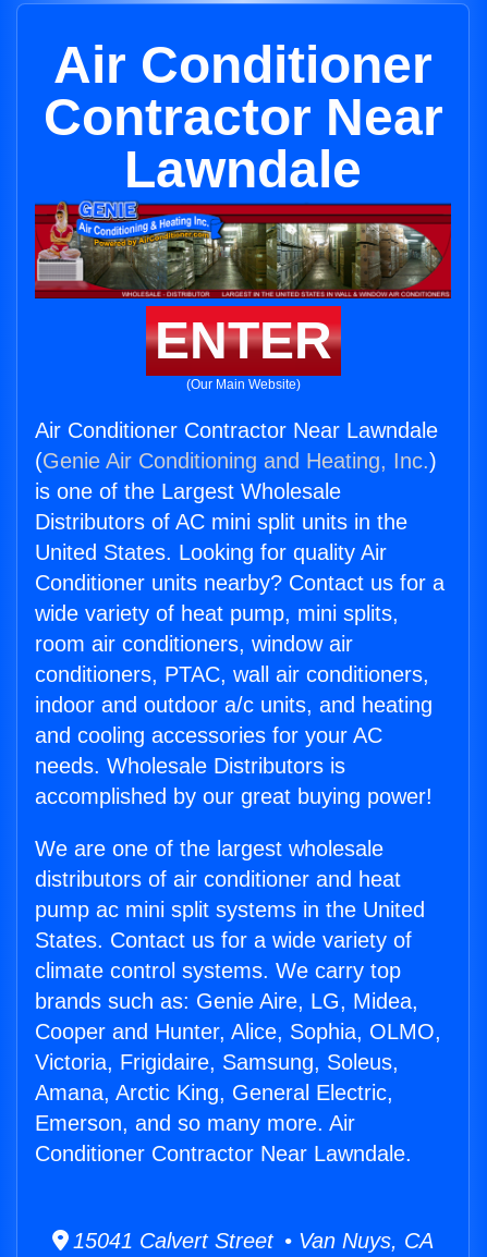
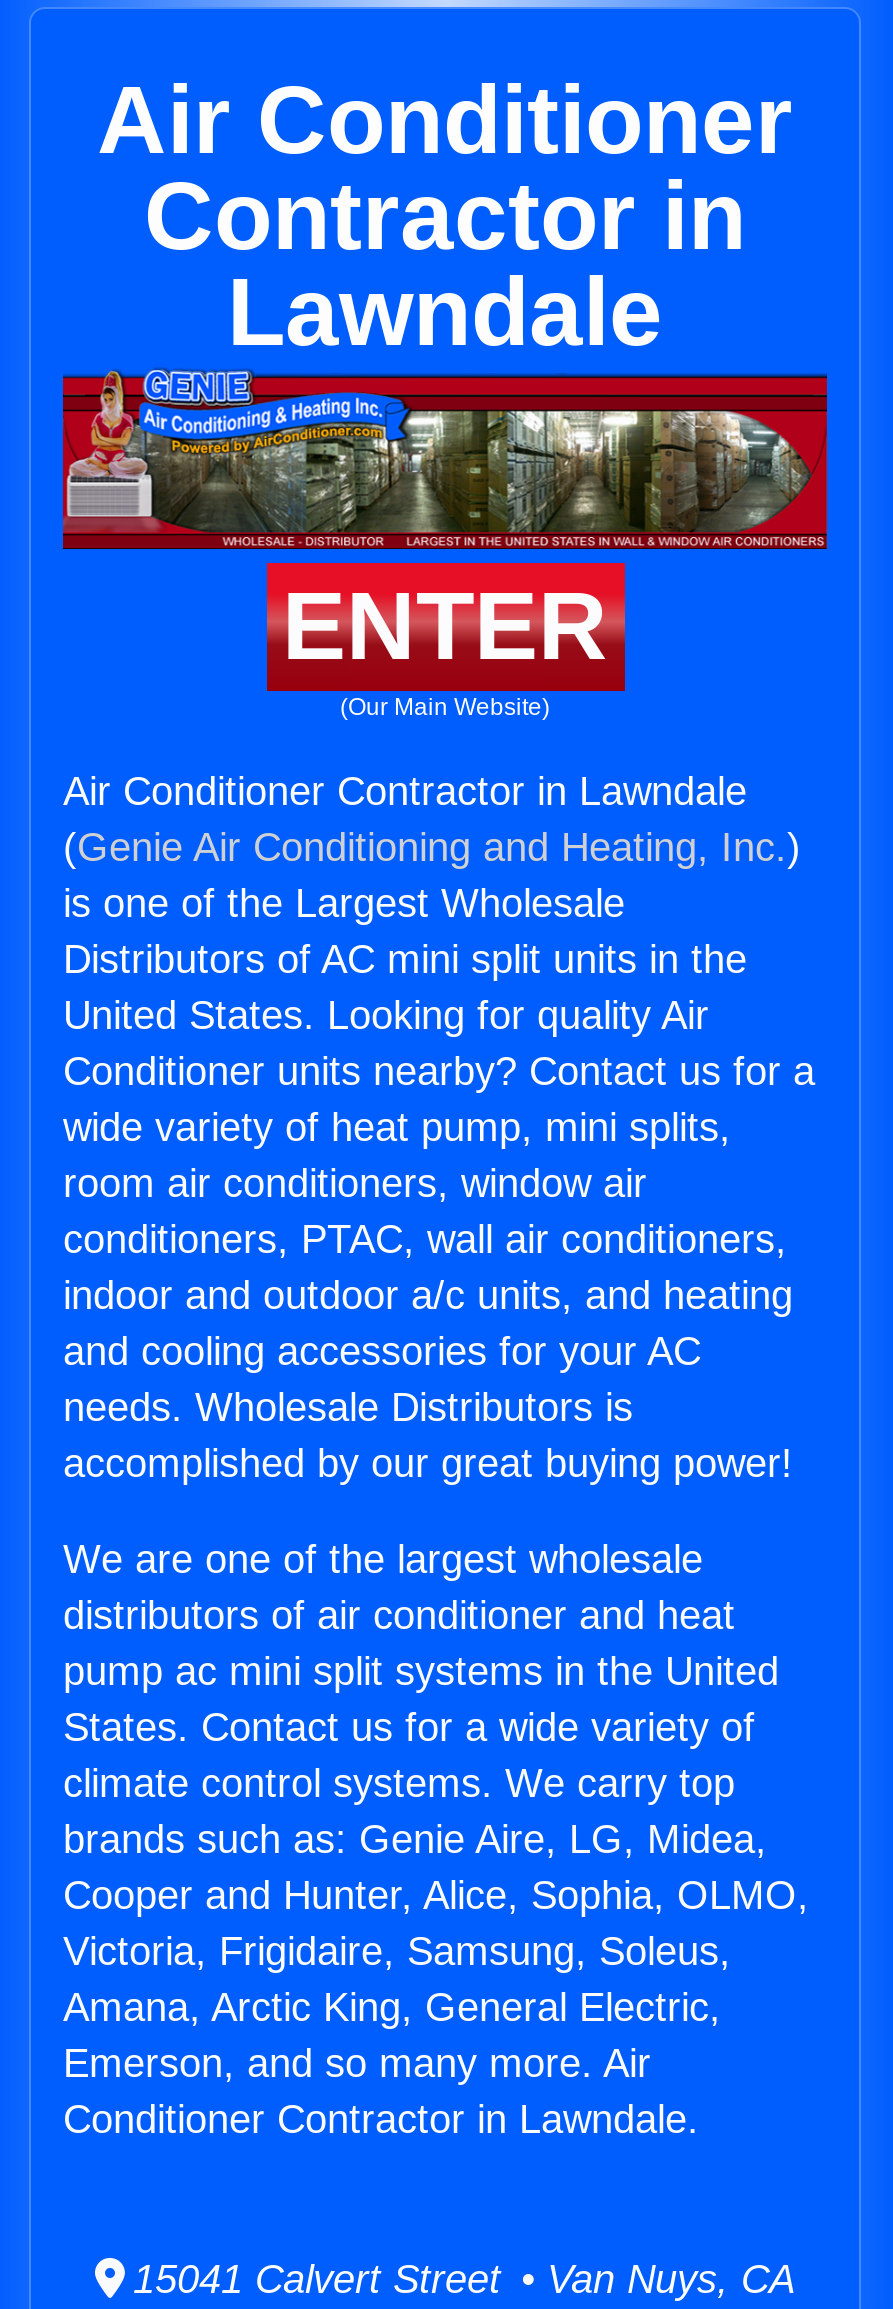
- Contractor Near
+ Contractor in

- Air Conditioner Contractor Near Lawndale
+ Air Conditioner Contractor in Lawndale

- Conditioner Contractor Near Lawndale.
+ Conditioner Contractor in Lawndale.
